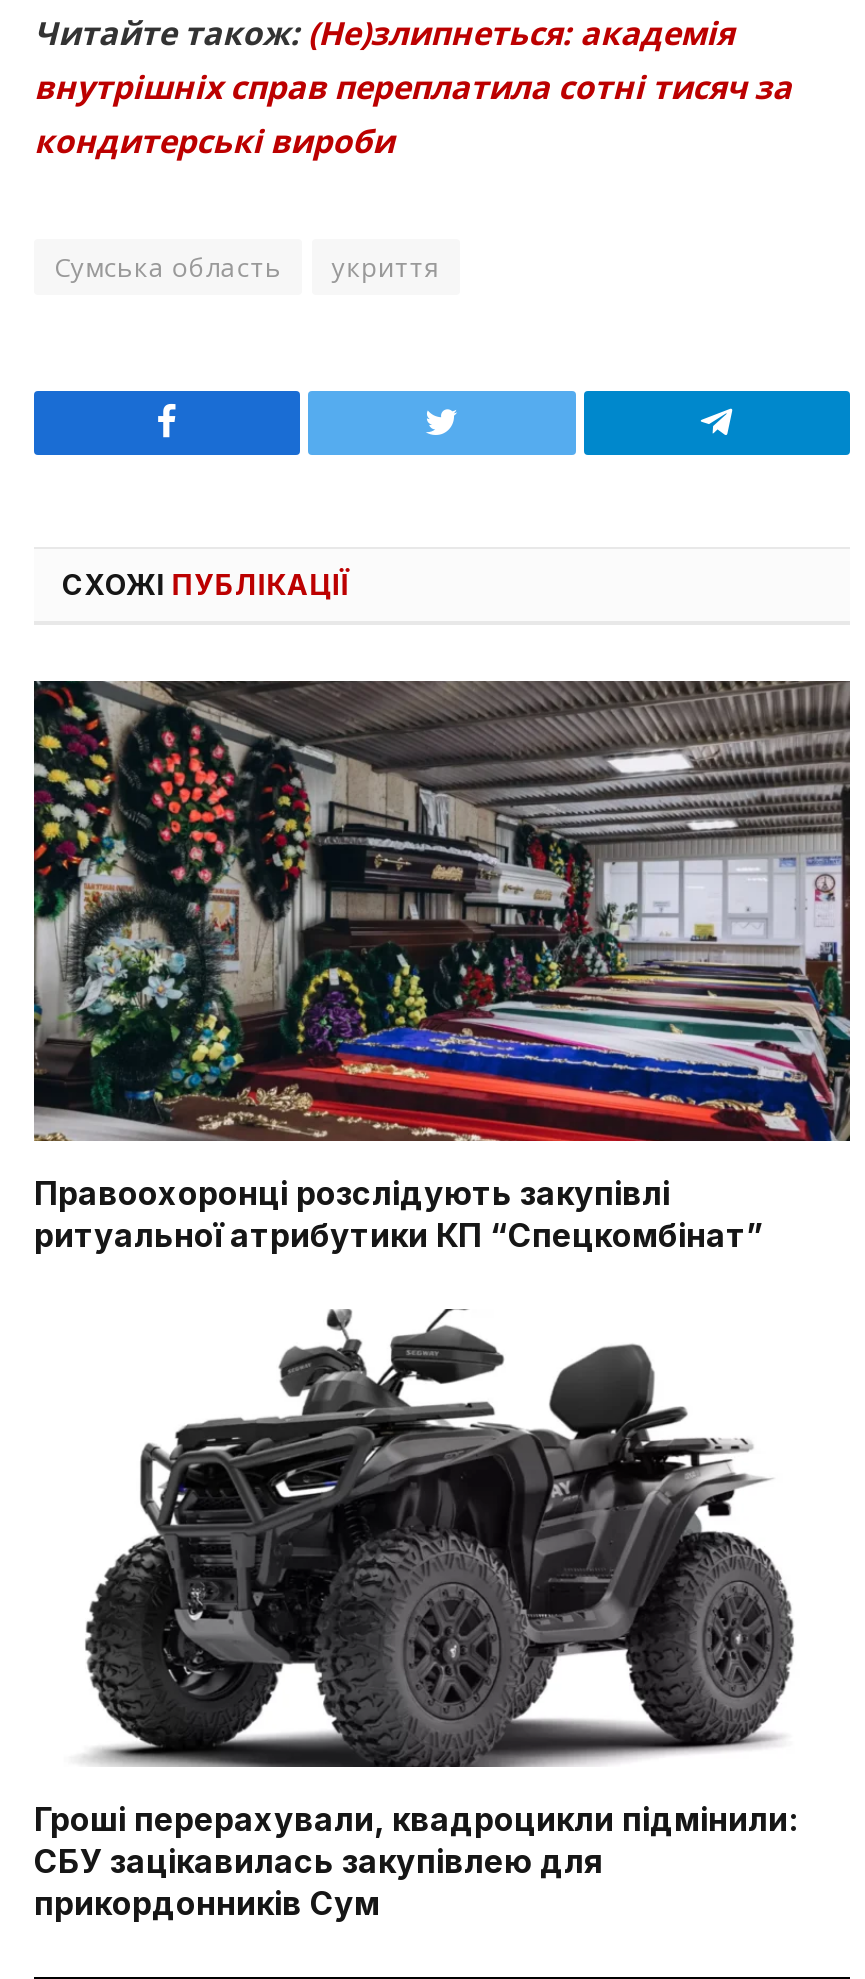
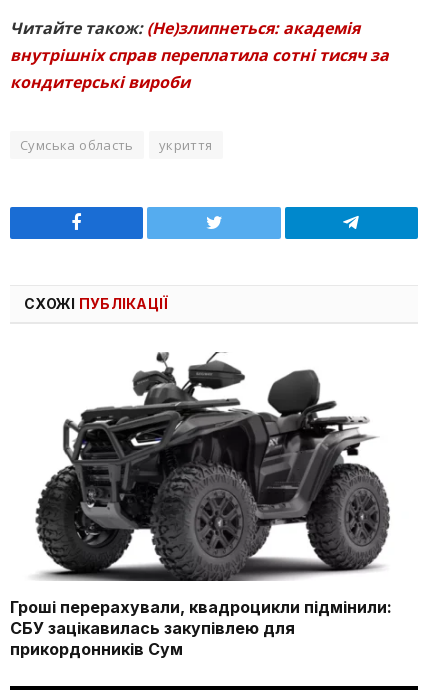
- [image]
- Правоохоронці розслідують закупівлі
- ритуальної атрибутики КП “Спецкомбінат”
